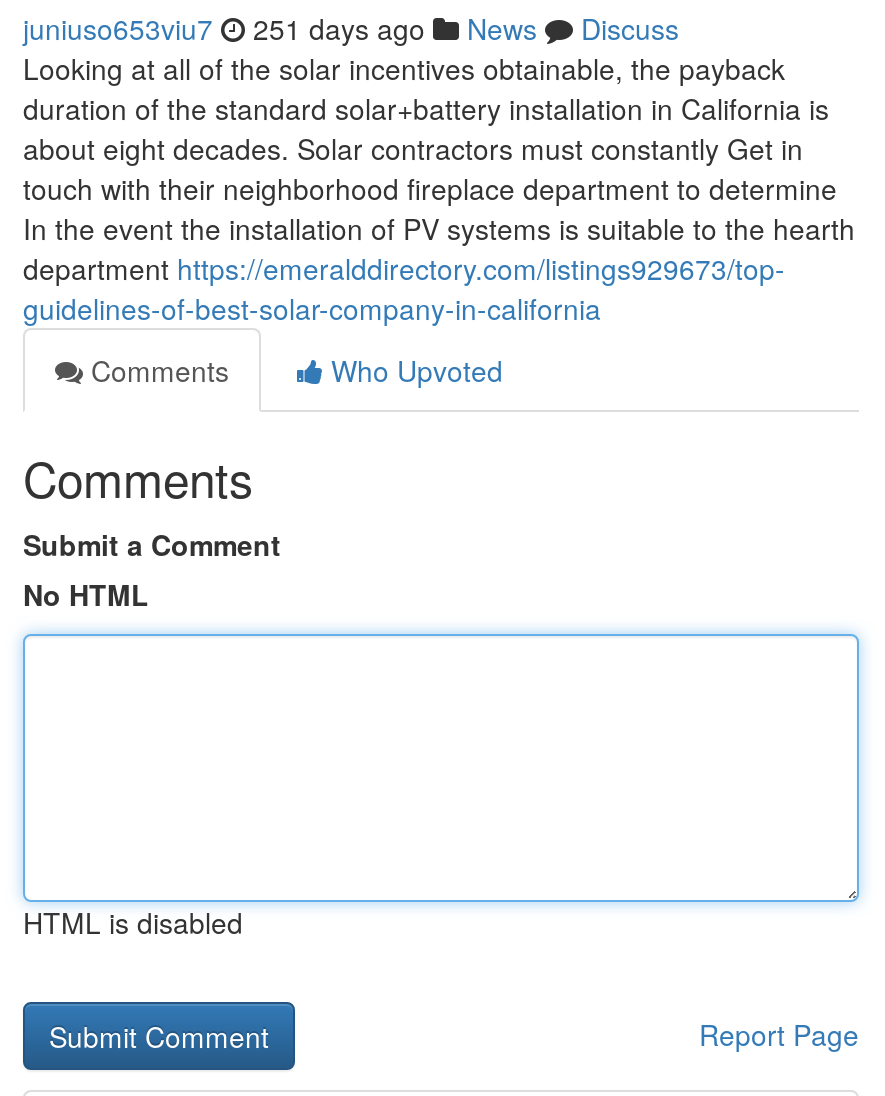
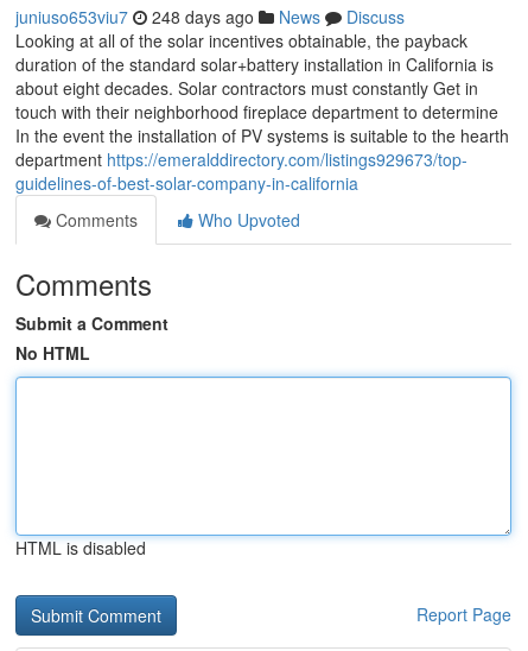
- juniuso653viu7 251 days ago News Discuss
+ juniuso653viu7 248 days ago News Discuss
